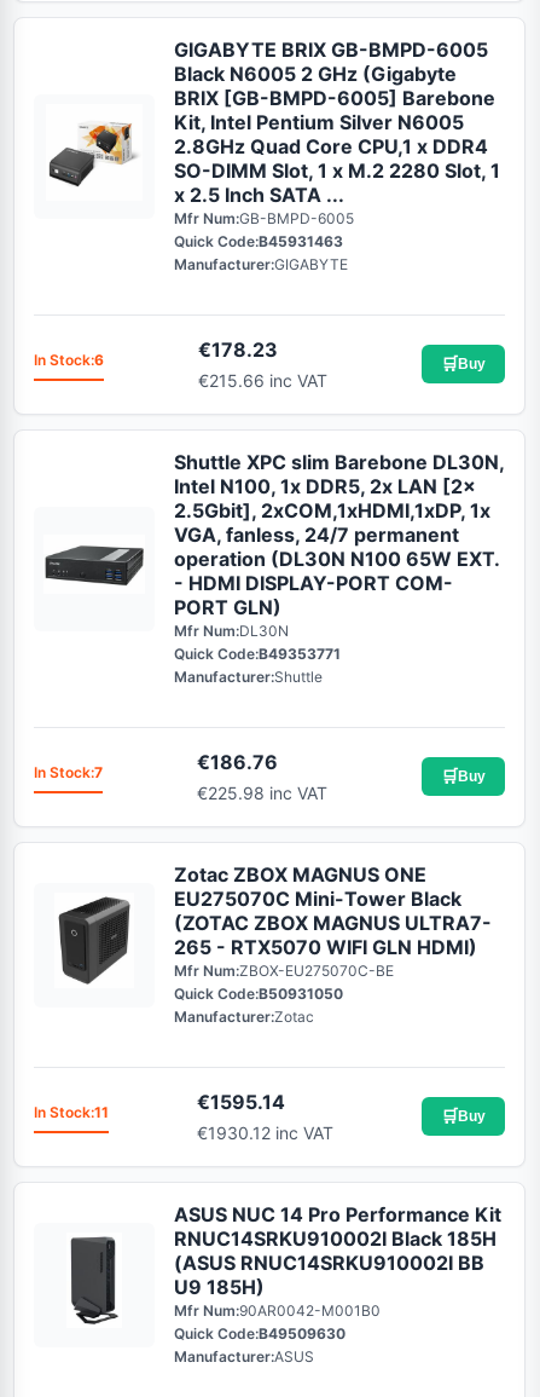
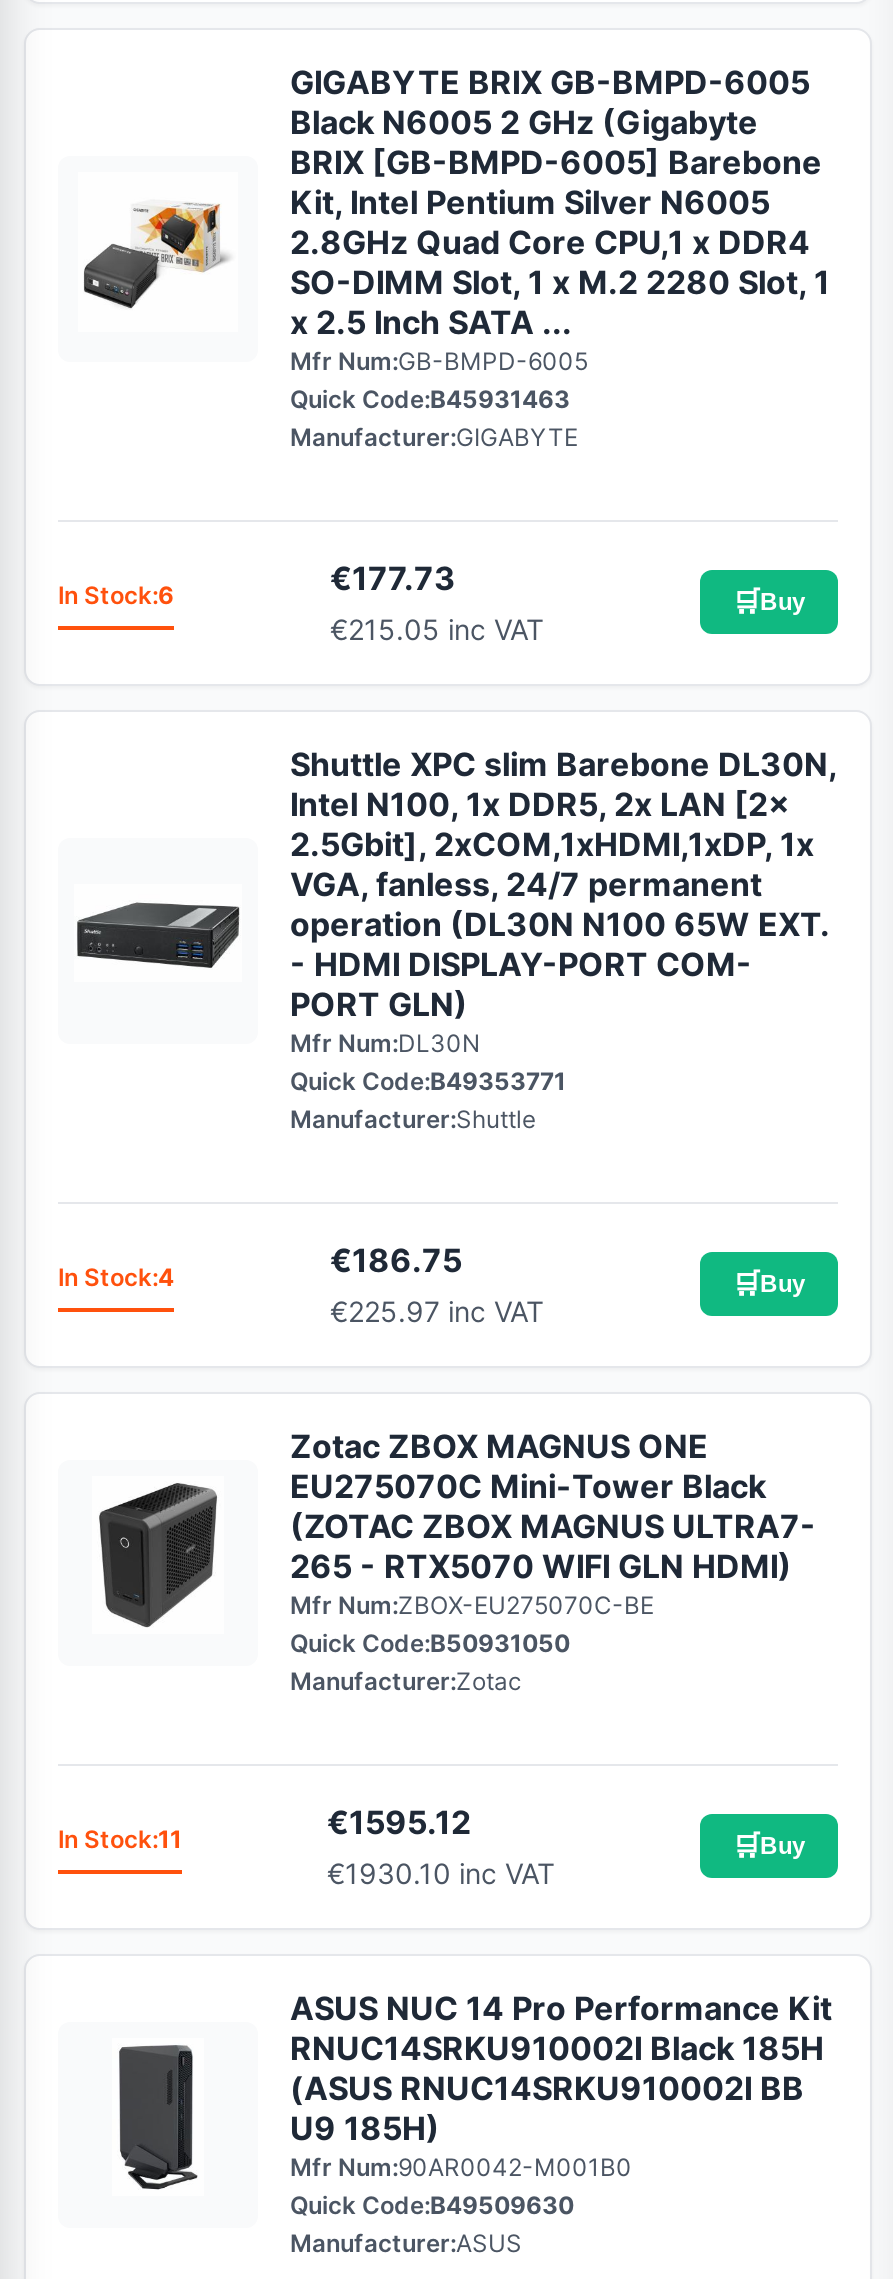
- €178.23
+ €177.73

- €215.66 inc VAT
+ €215.05 inc VAT

- €186.76
+ €186.75

- In Stock:7
+ In Stock:4

- €225.98 inc VAT
+ €225.97 inc VAT

- €1595.14
+ €1595.12

- €1930.12 inc VAT
+ €1930.10 inc VAT
